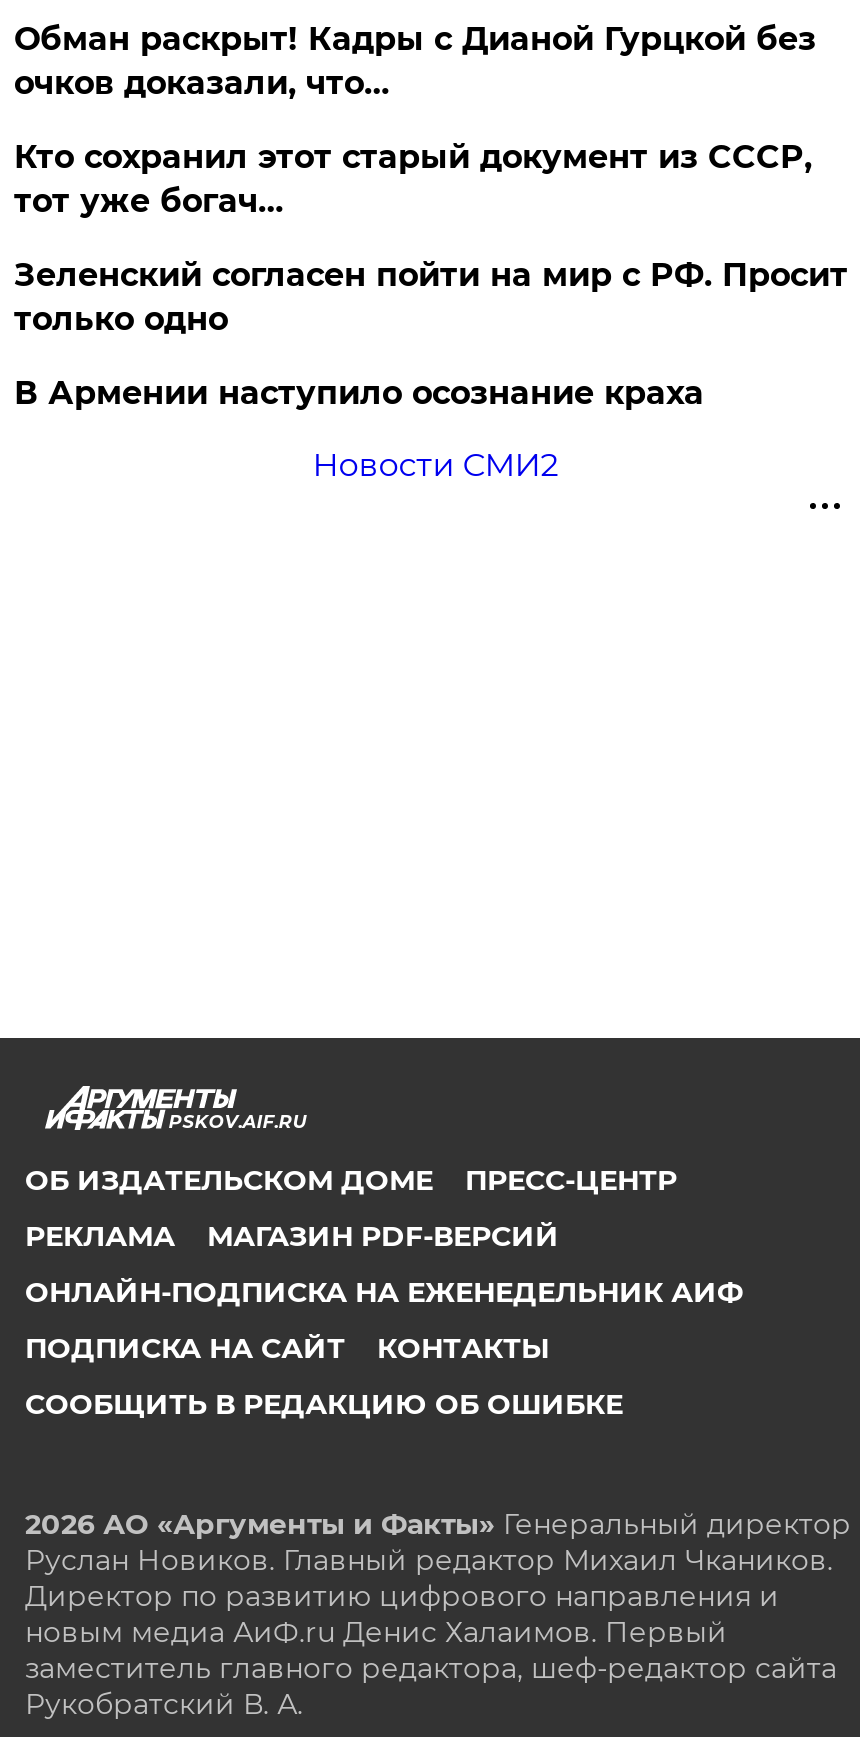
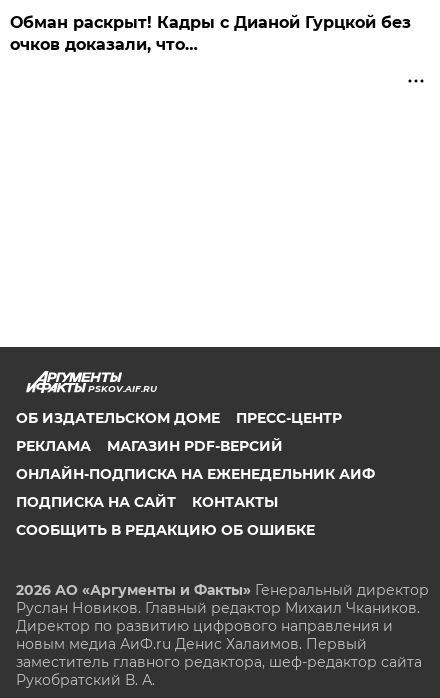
- Кто сохранил этот старый документ из СССР,
- тот уже богач…
- Зеленский согласен пойти на мир с РФ. Просит
- только одно
- В Армении наступило осознание краха
- Новости СМИ2
